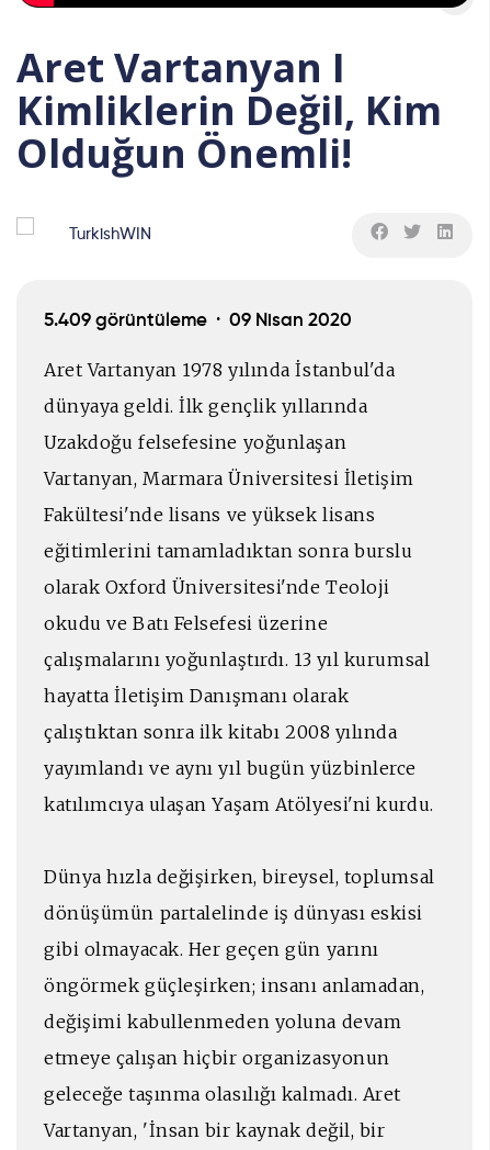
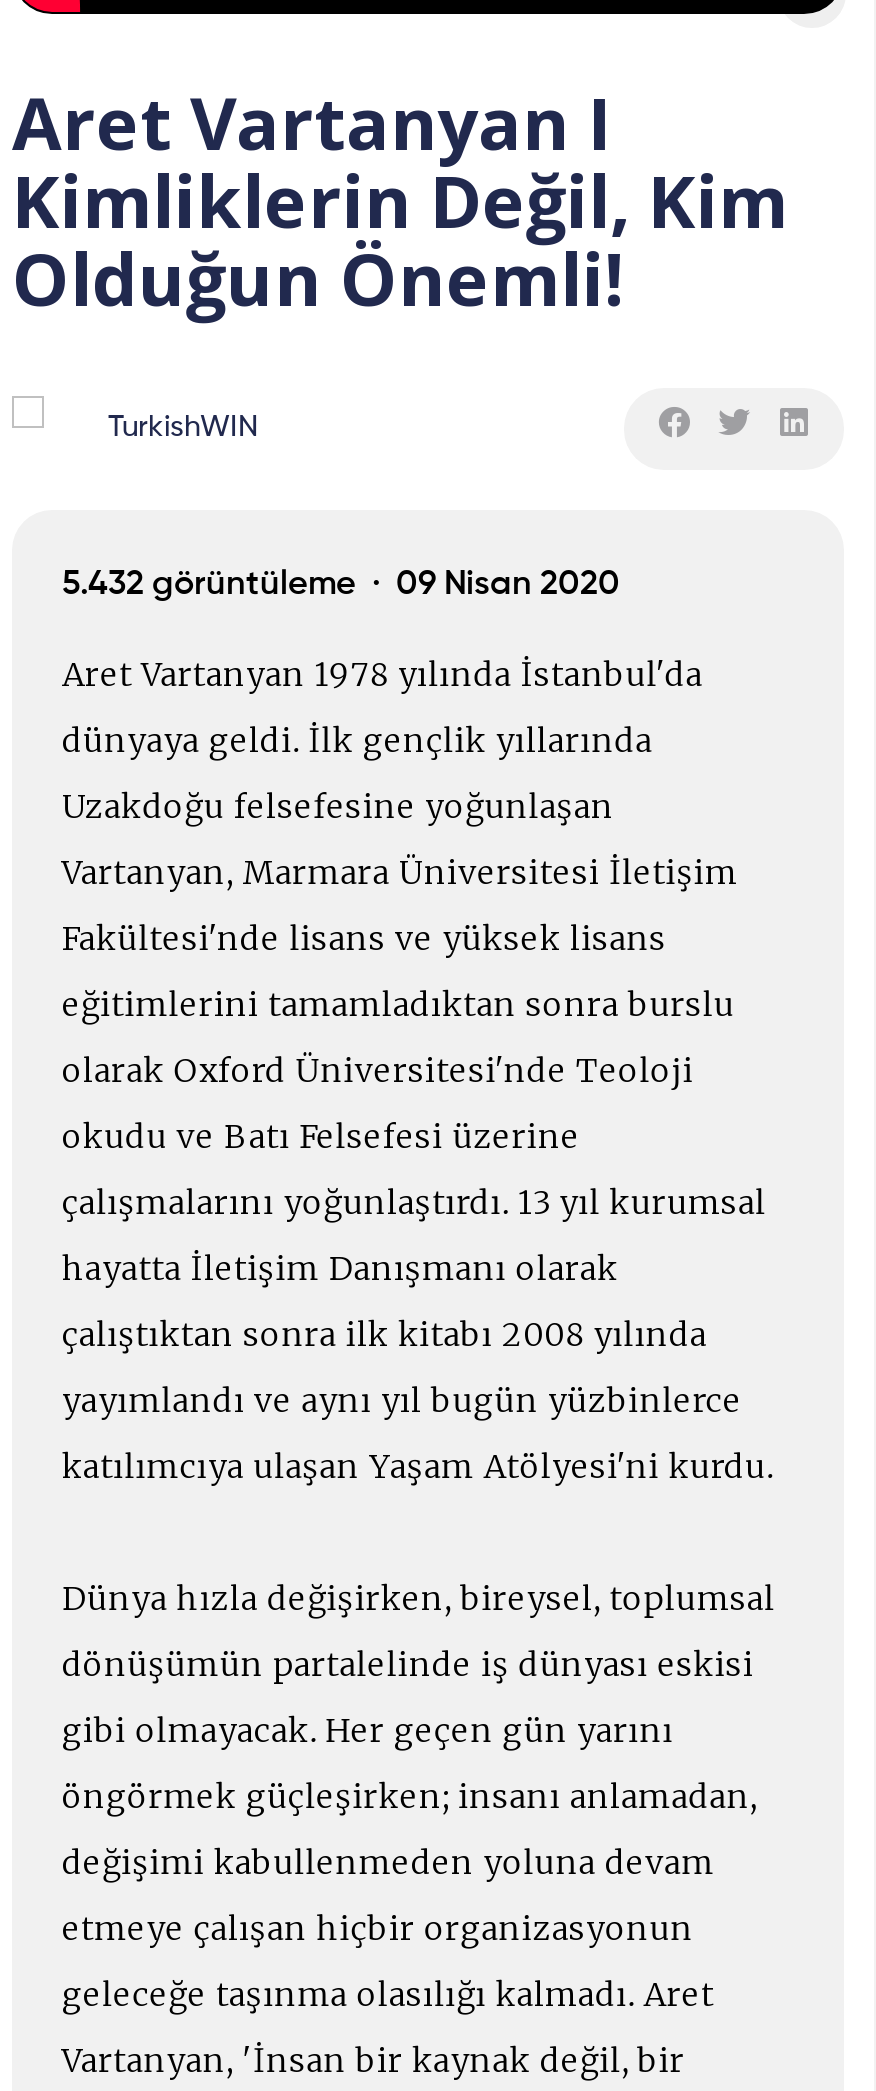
- 5.409 görüntüleme · 09 Nisan 2020
+ 5.432 görüntüleme · 09 Nisan 2020
